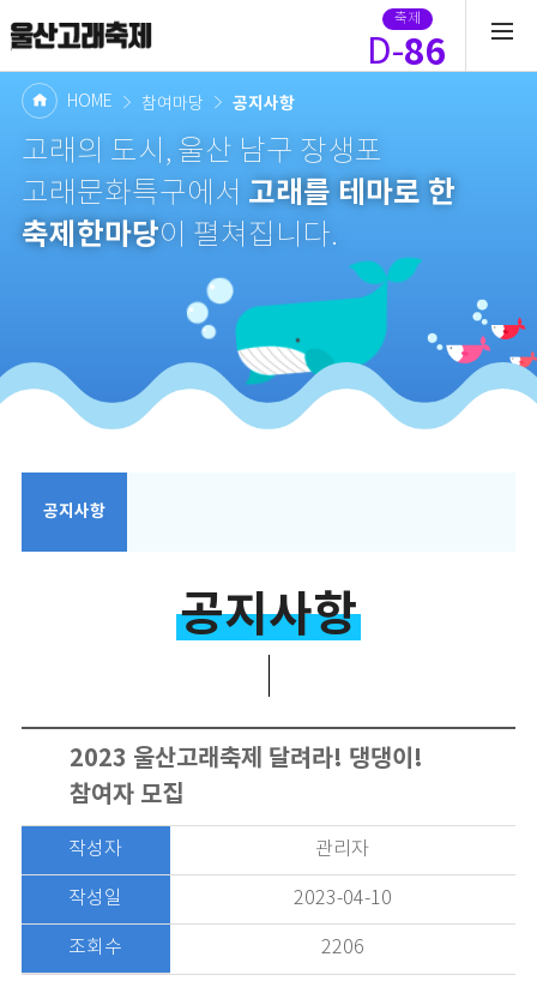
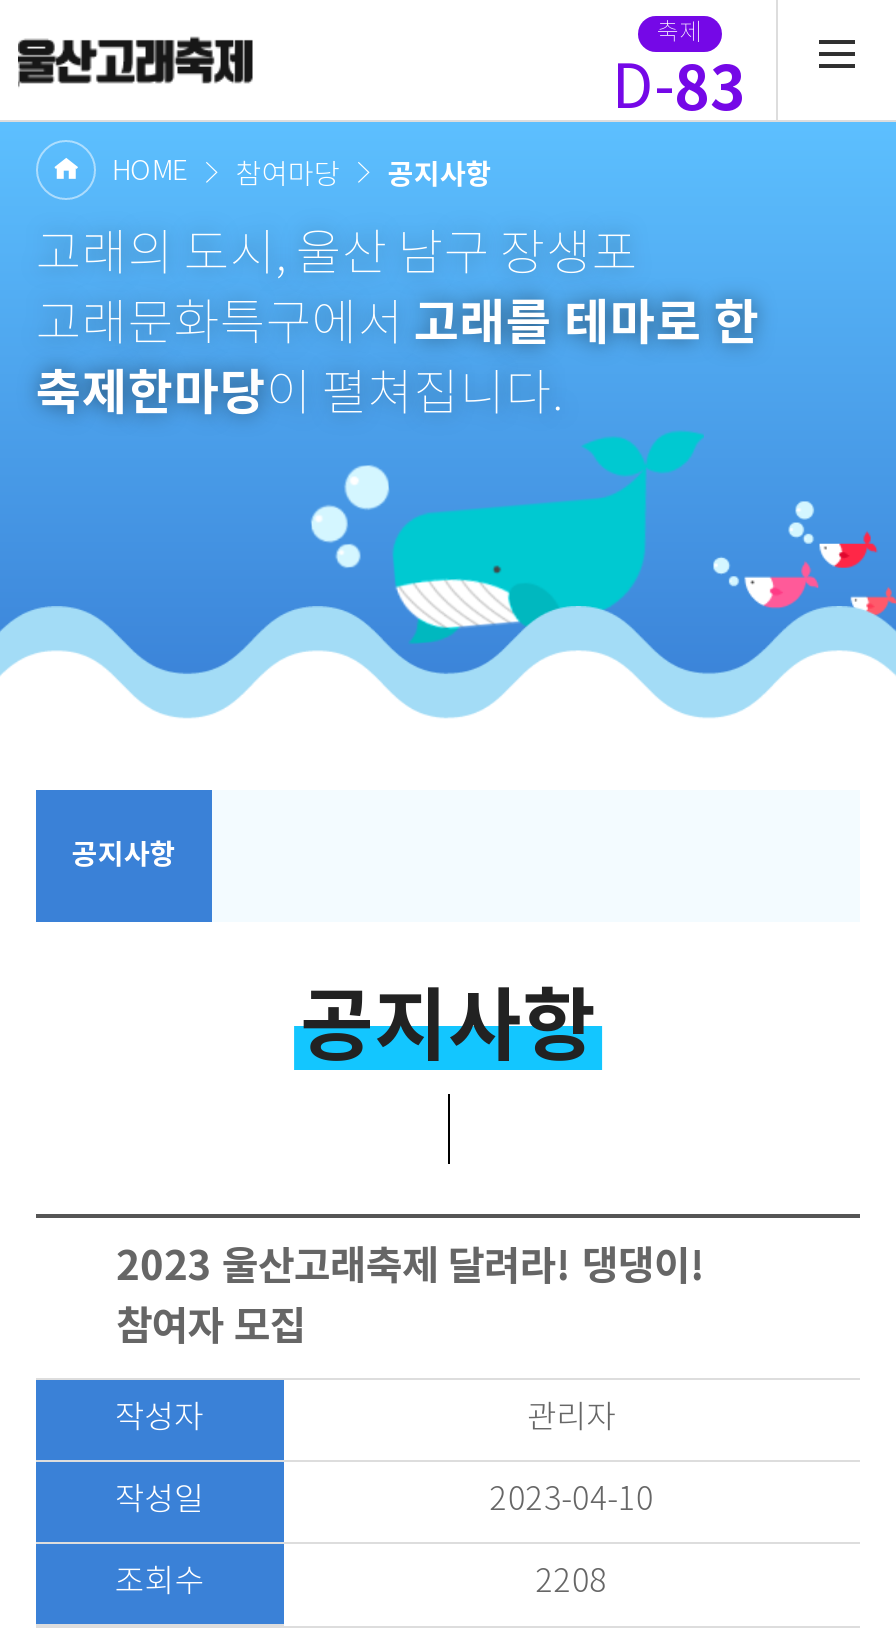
- D-86
+ D-83

- 2206
+ 2208
